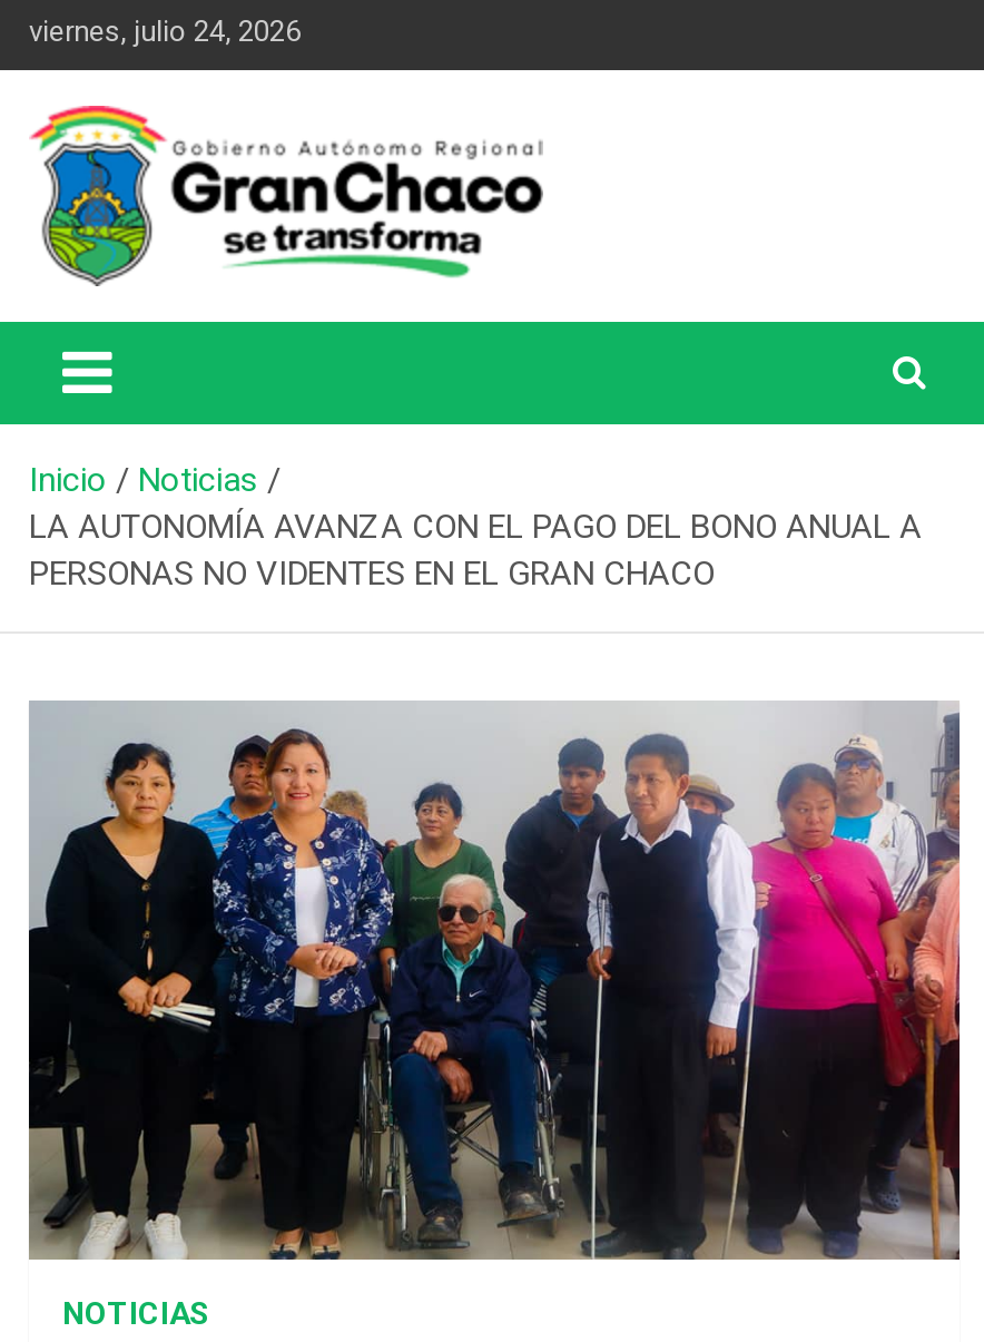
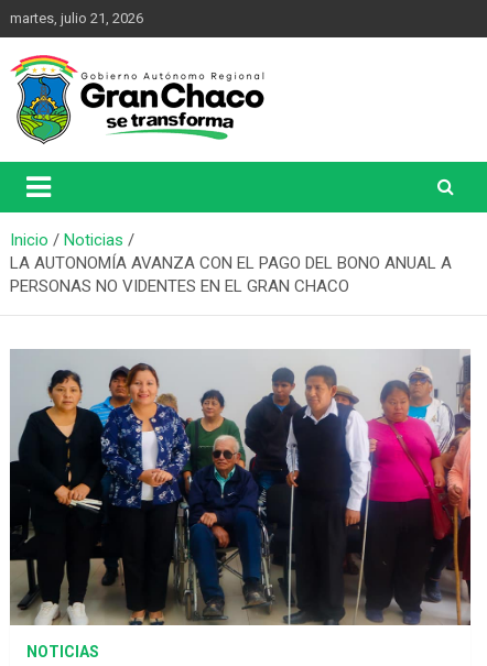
- viernes, julio 24, 2026
+ martes, julio 21, 2026
